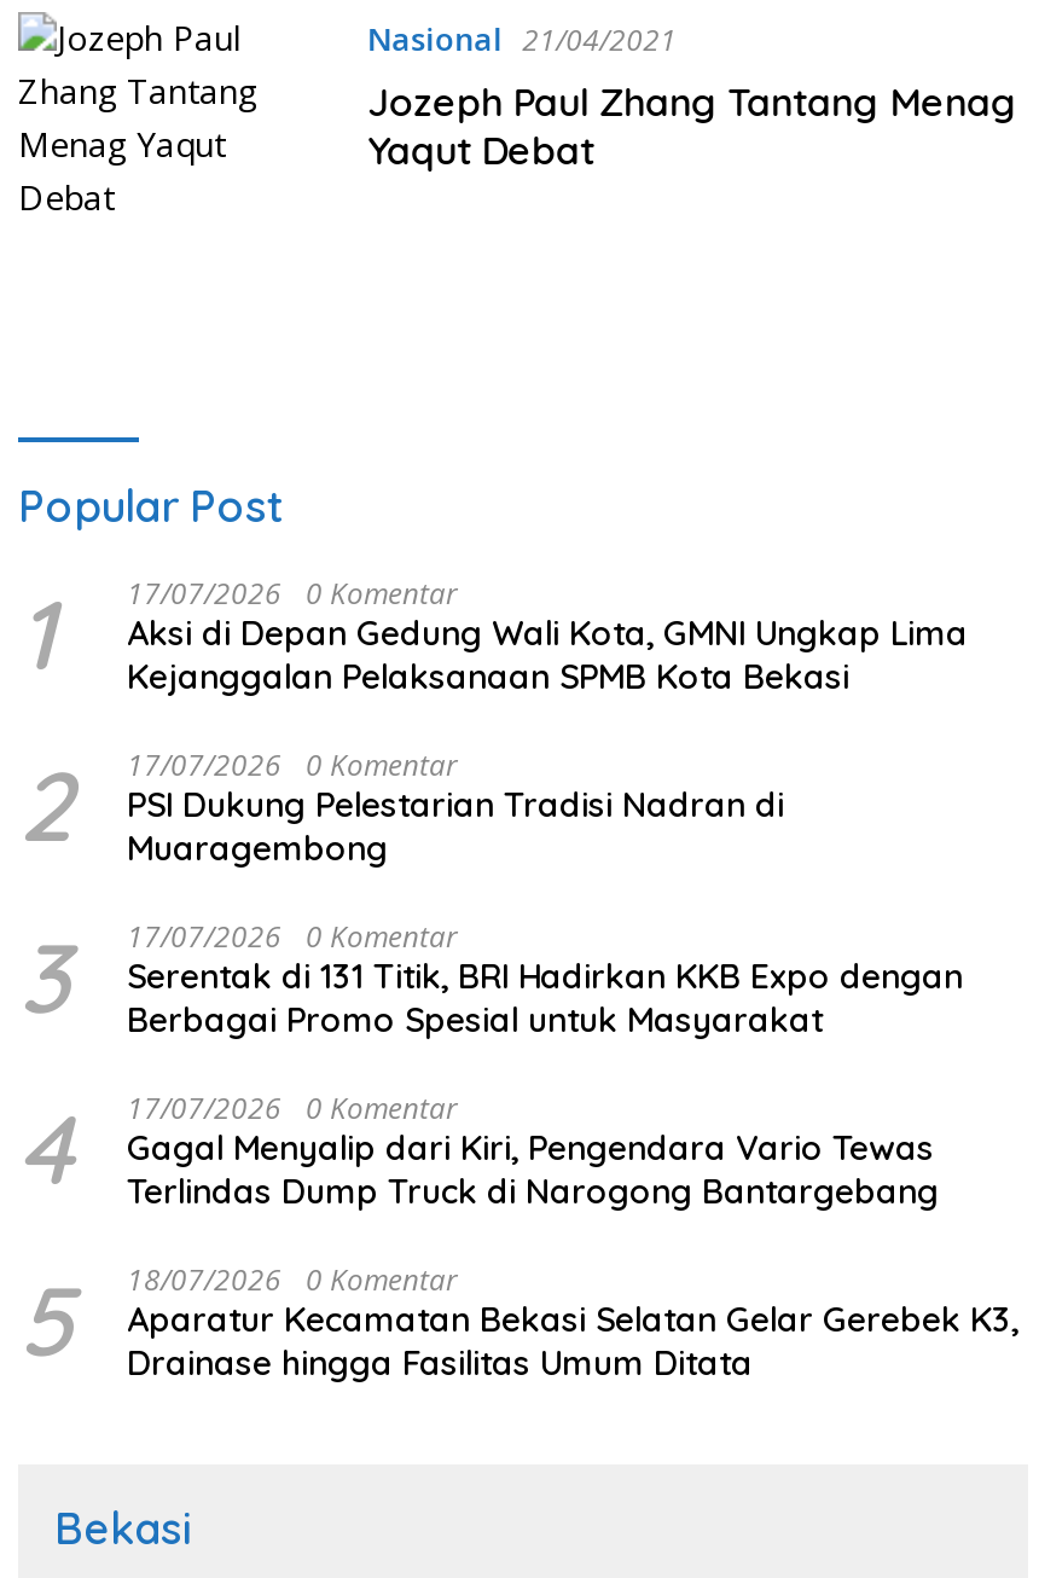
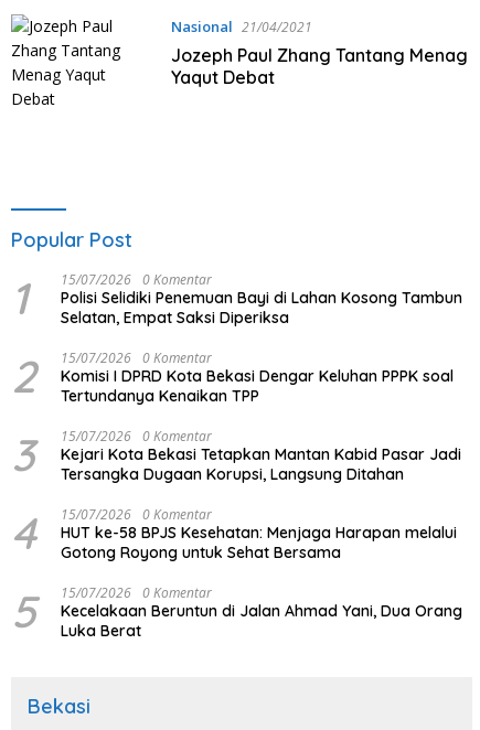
- 17/07/2026 0 Komentar
- Aksi di Depan Gedung Wali Kota, GMNI Ungkap Lima
- Kejanggalan Pelaksanaan SPMB Kota Bekasi
+ 15/07/2026 0 Komentar
+ Polisi Selidiki Penemuan Bayi di Lahan Kosong Tambun
+ Selatan, Empat Saksi Diperiksa

- 17/07/2026 0 Komentar
- PSI Dukung Pelestarian Tradisi Nadran di
- Muaragembong
+ 15/07/2026 0 Komentar
+ Komisi I DPRD Kota Bekasi Dengar Keluhan PPPK soal
+ Tertundanya Kenaikan TPP

- 17/07/2026 0 Komentar
- Serentak di 131 Titik, BRI Hadirkan KKB Expo dengan
- Berbagai Promo Spesial untuk Masyarakat
+ 15/07/2026 0 Komentar
+ Kejari Kota Bekasi Tetapkan Mantan Kabid Pasar Jadi
+ Tersangka Dugaan Korupsi, Langsung Ditahan

- 17/07/2026 0 Komentar
- Gagal Menyalip dari Kiri, Pengendara Vario Tewas
- Terlindas Dump Truck di Narogong Bantargebang
+ 15/07/2026 0 Komentar
+ HUT ke-58 BPJS Kesehatan: Menjaga Harapan melalui
+ Gotong Royong untuk Sehat Bersama

- 18/07/2026 0 Komentar
- Aparatur Kecamatan Bekasi Selatan Gelar Gerebek K3,
- Drainase hingga Fasilitas Umum Ditata
+ 15/07/2026 0 Komentar
+ Kecelakaan Beruntun di Jalan Ahmad Yani, Dua Orang
+ Luka Berat
